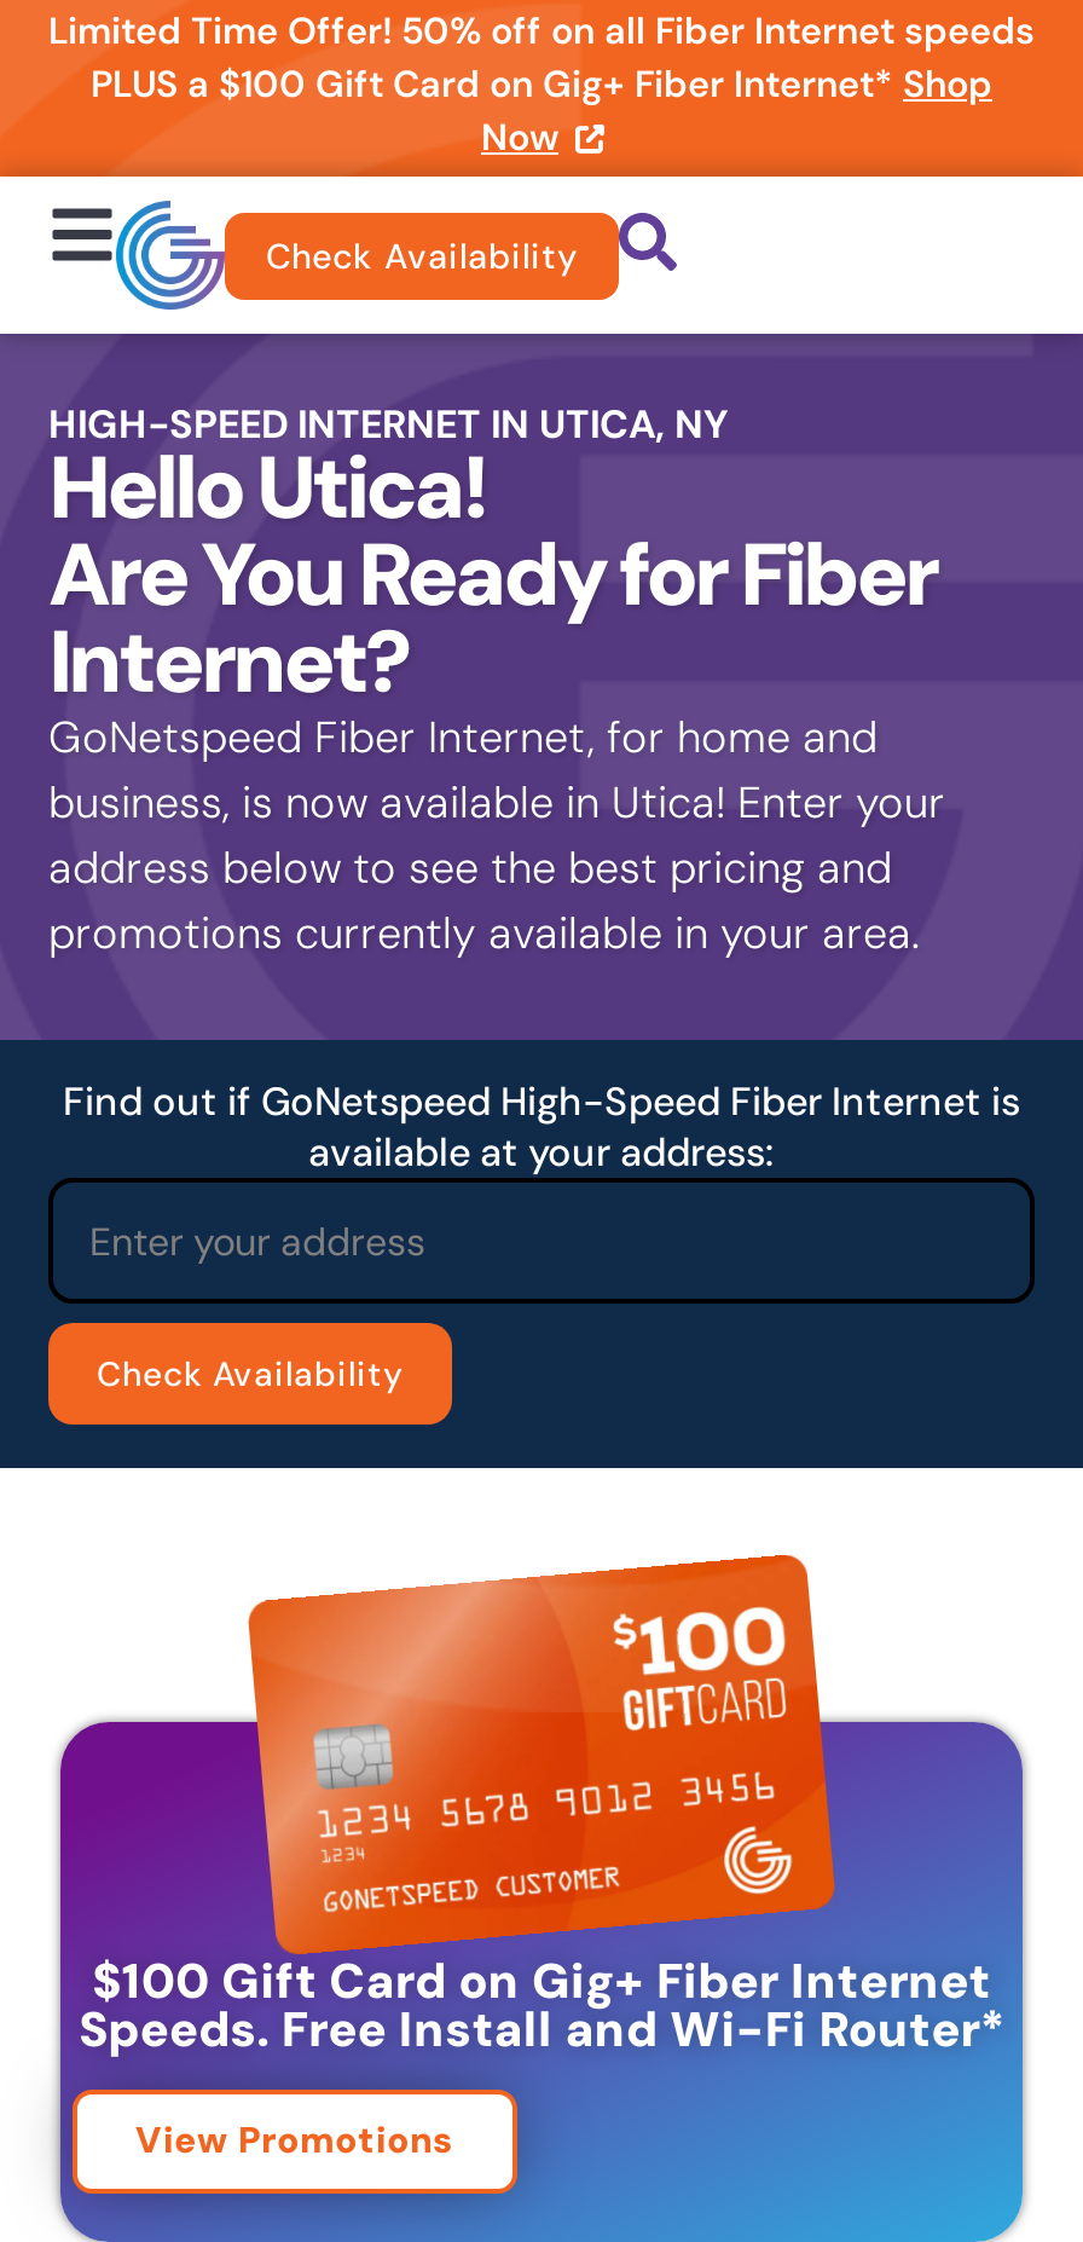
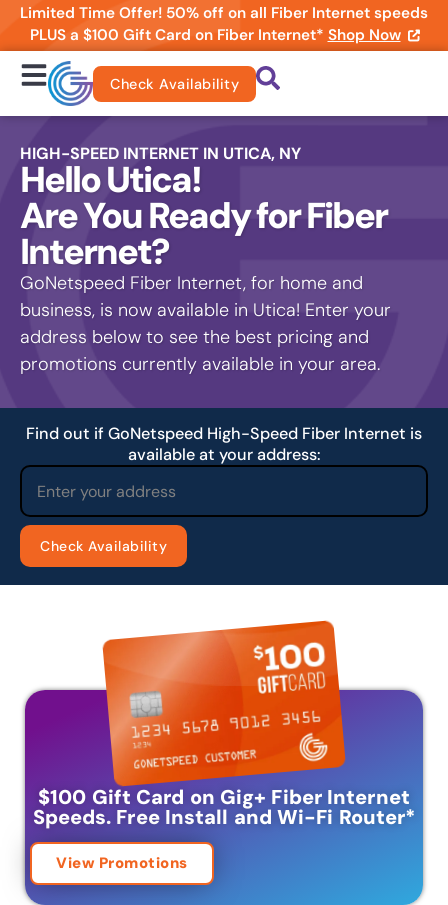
- PLUS a $100 Gift Card on Gig+ Fiber Internet* Shop
- Now
+ PLUS a $100 Gift Card on Fiber Internet* Shop Now
